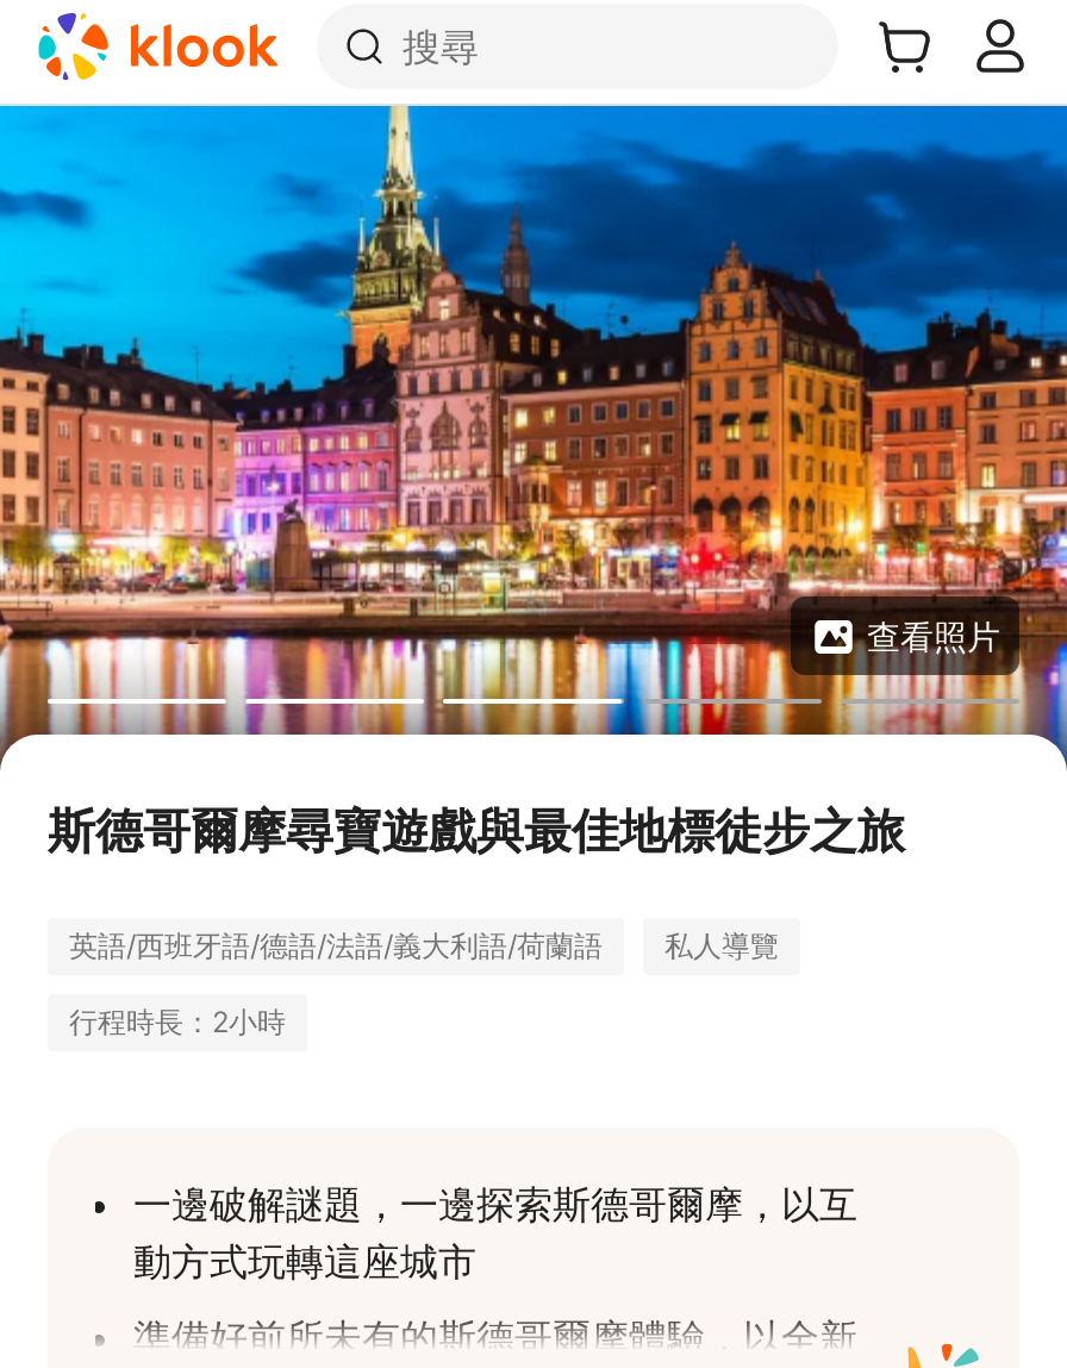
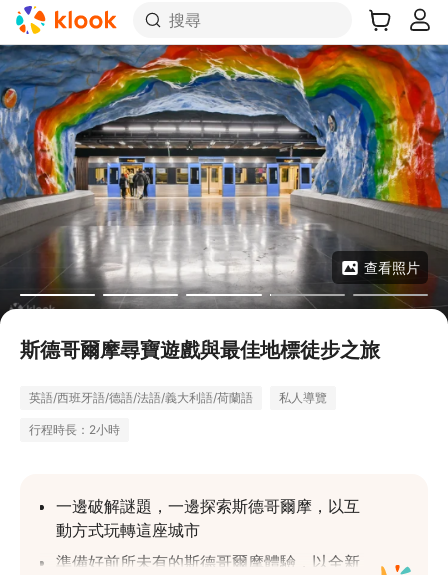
- [image]
+ [image]
